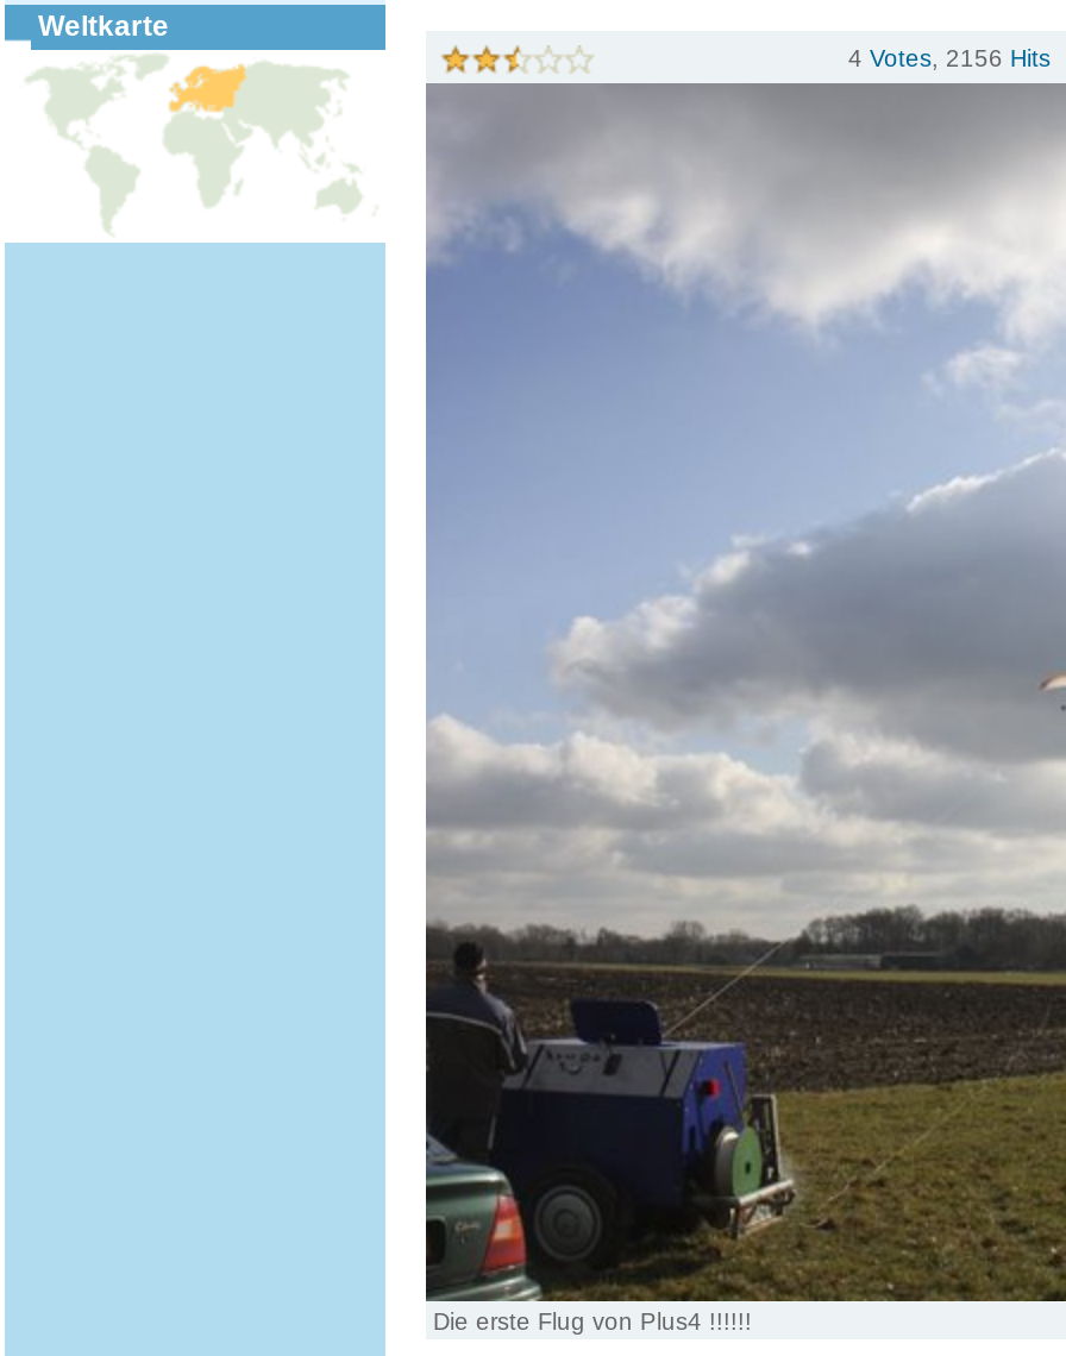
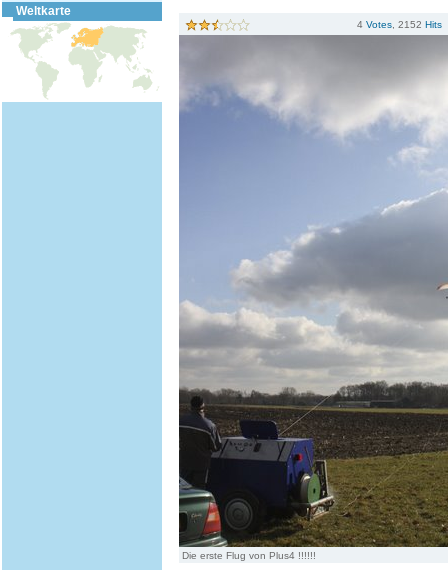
- 4 Votes, 2156 Hits
+ 4 Votes, 2152 Hits
